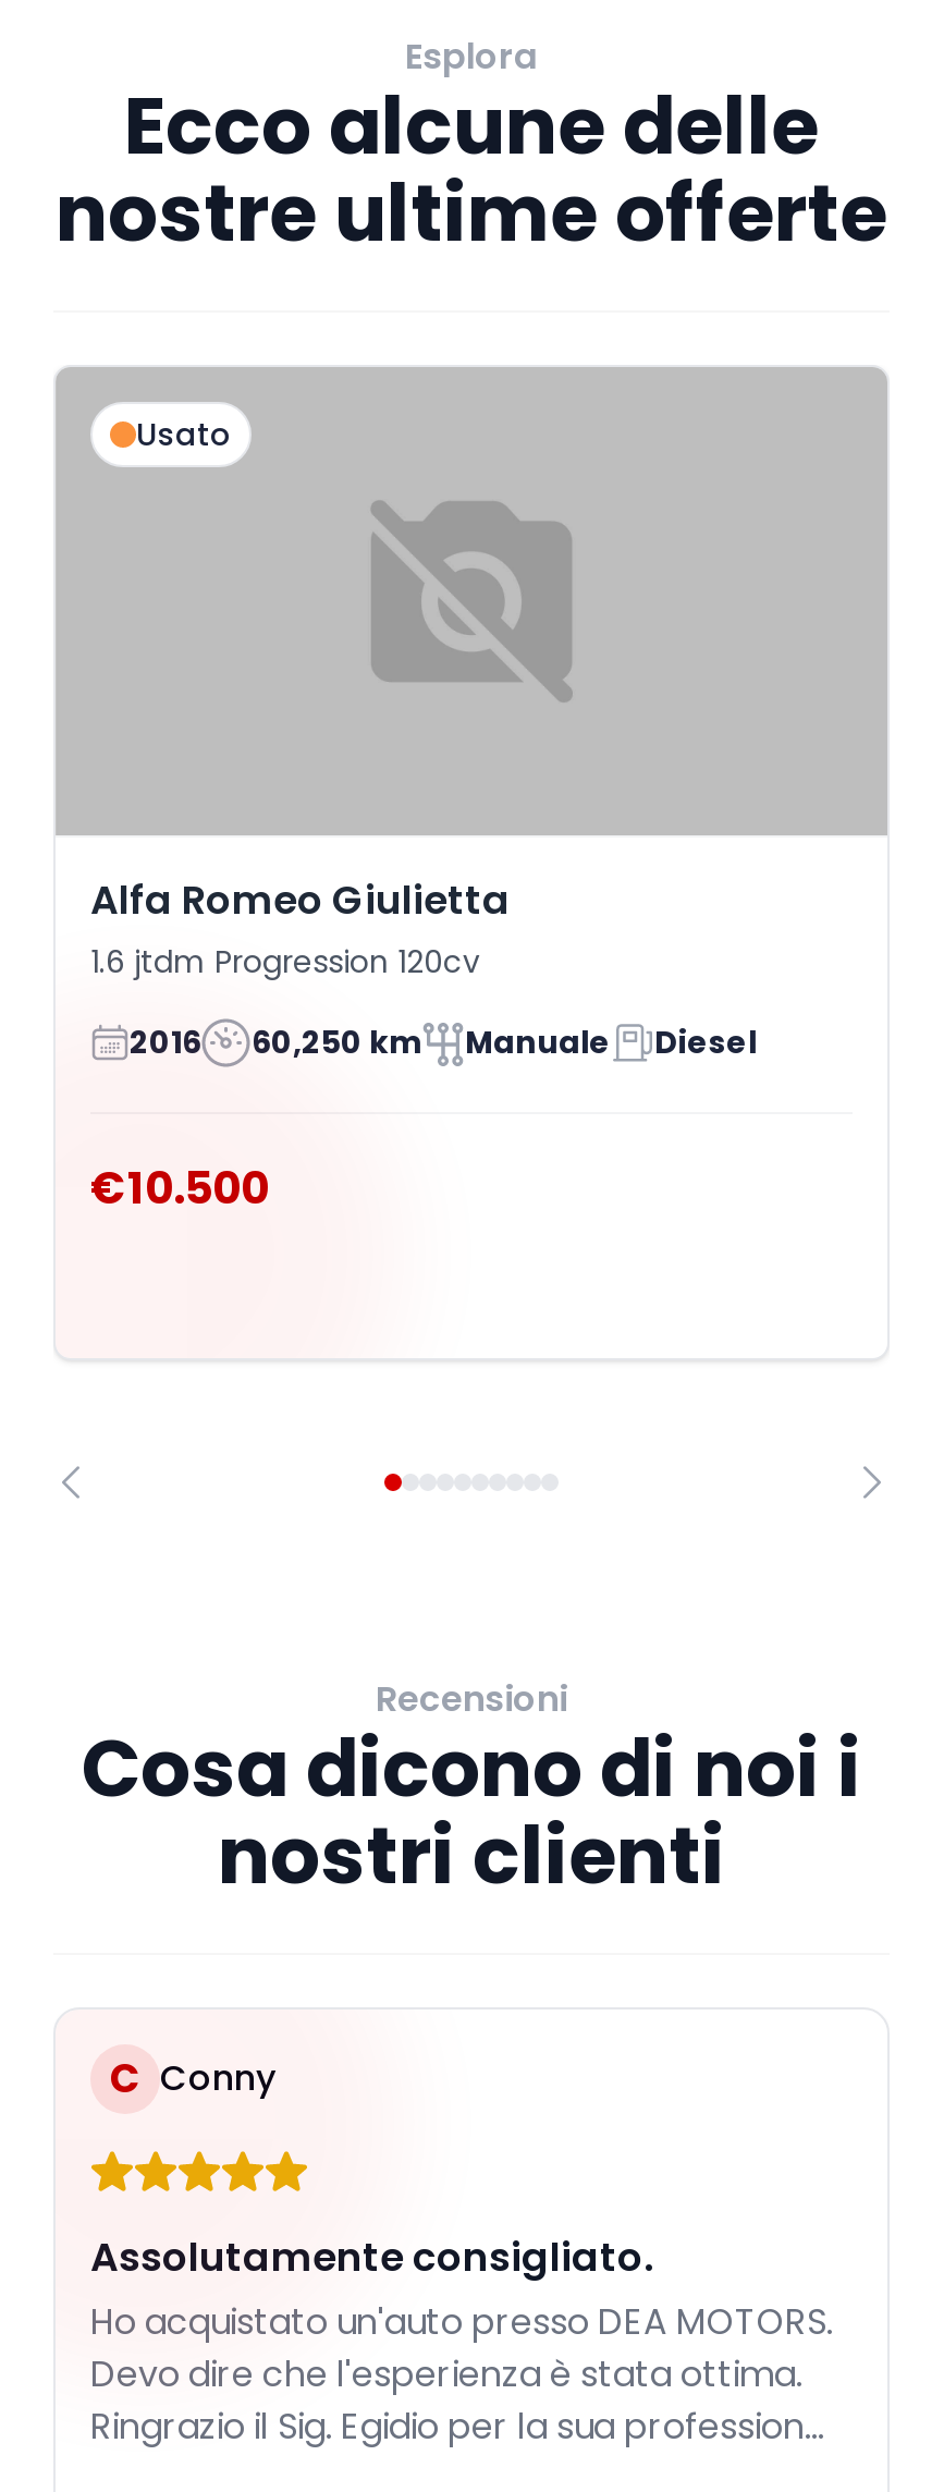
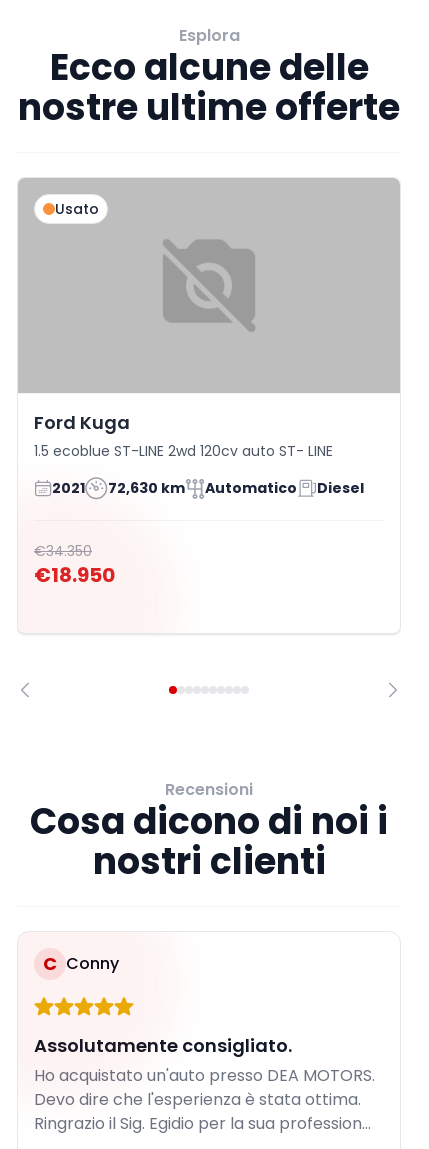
- Alfa Romeo Giulietta
- 1.6 jtdm Progression 120cv
+ Ford Kuga
+ 1.5 ecoblue ST-LINE 2wd 120cv auto ST- LINE

- 2016
- 60,250 km
- Manuale
+ 2021
+ 72,630 km
+ Automatico

- €10.500
+ €34.350
+ €18.950
